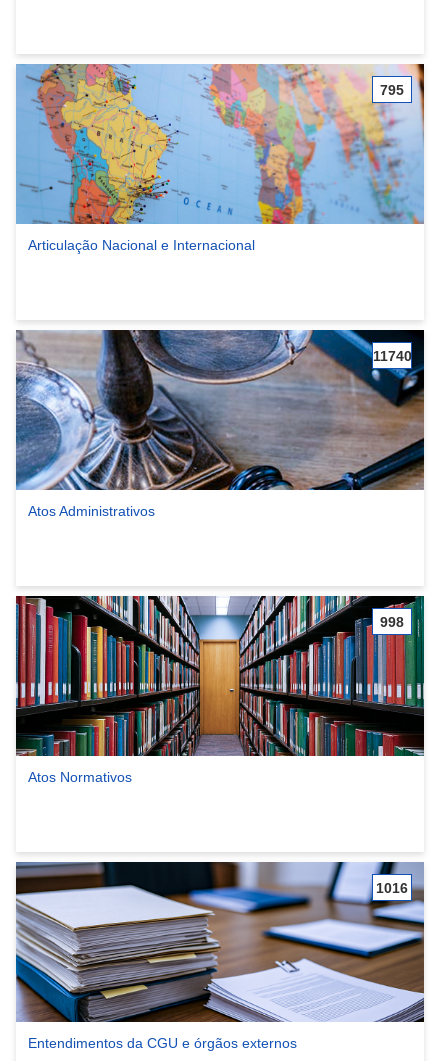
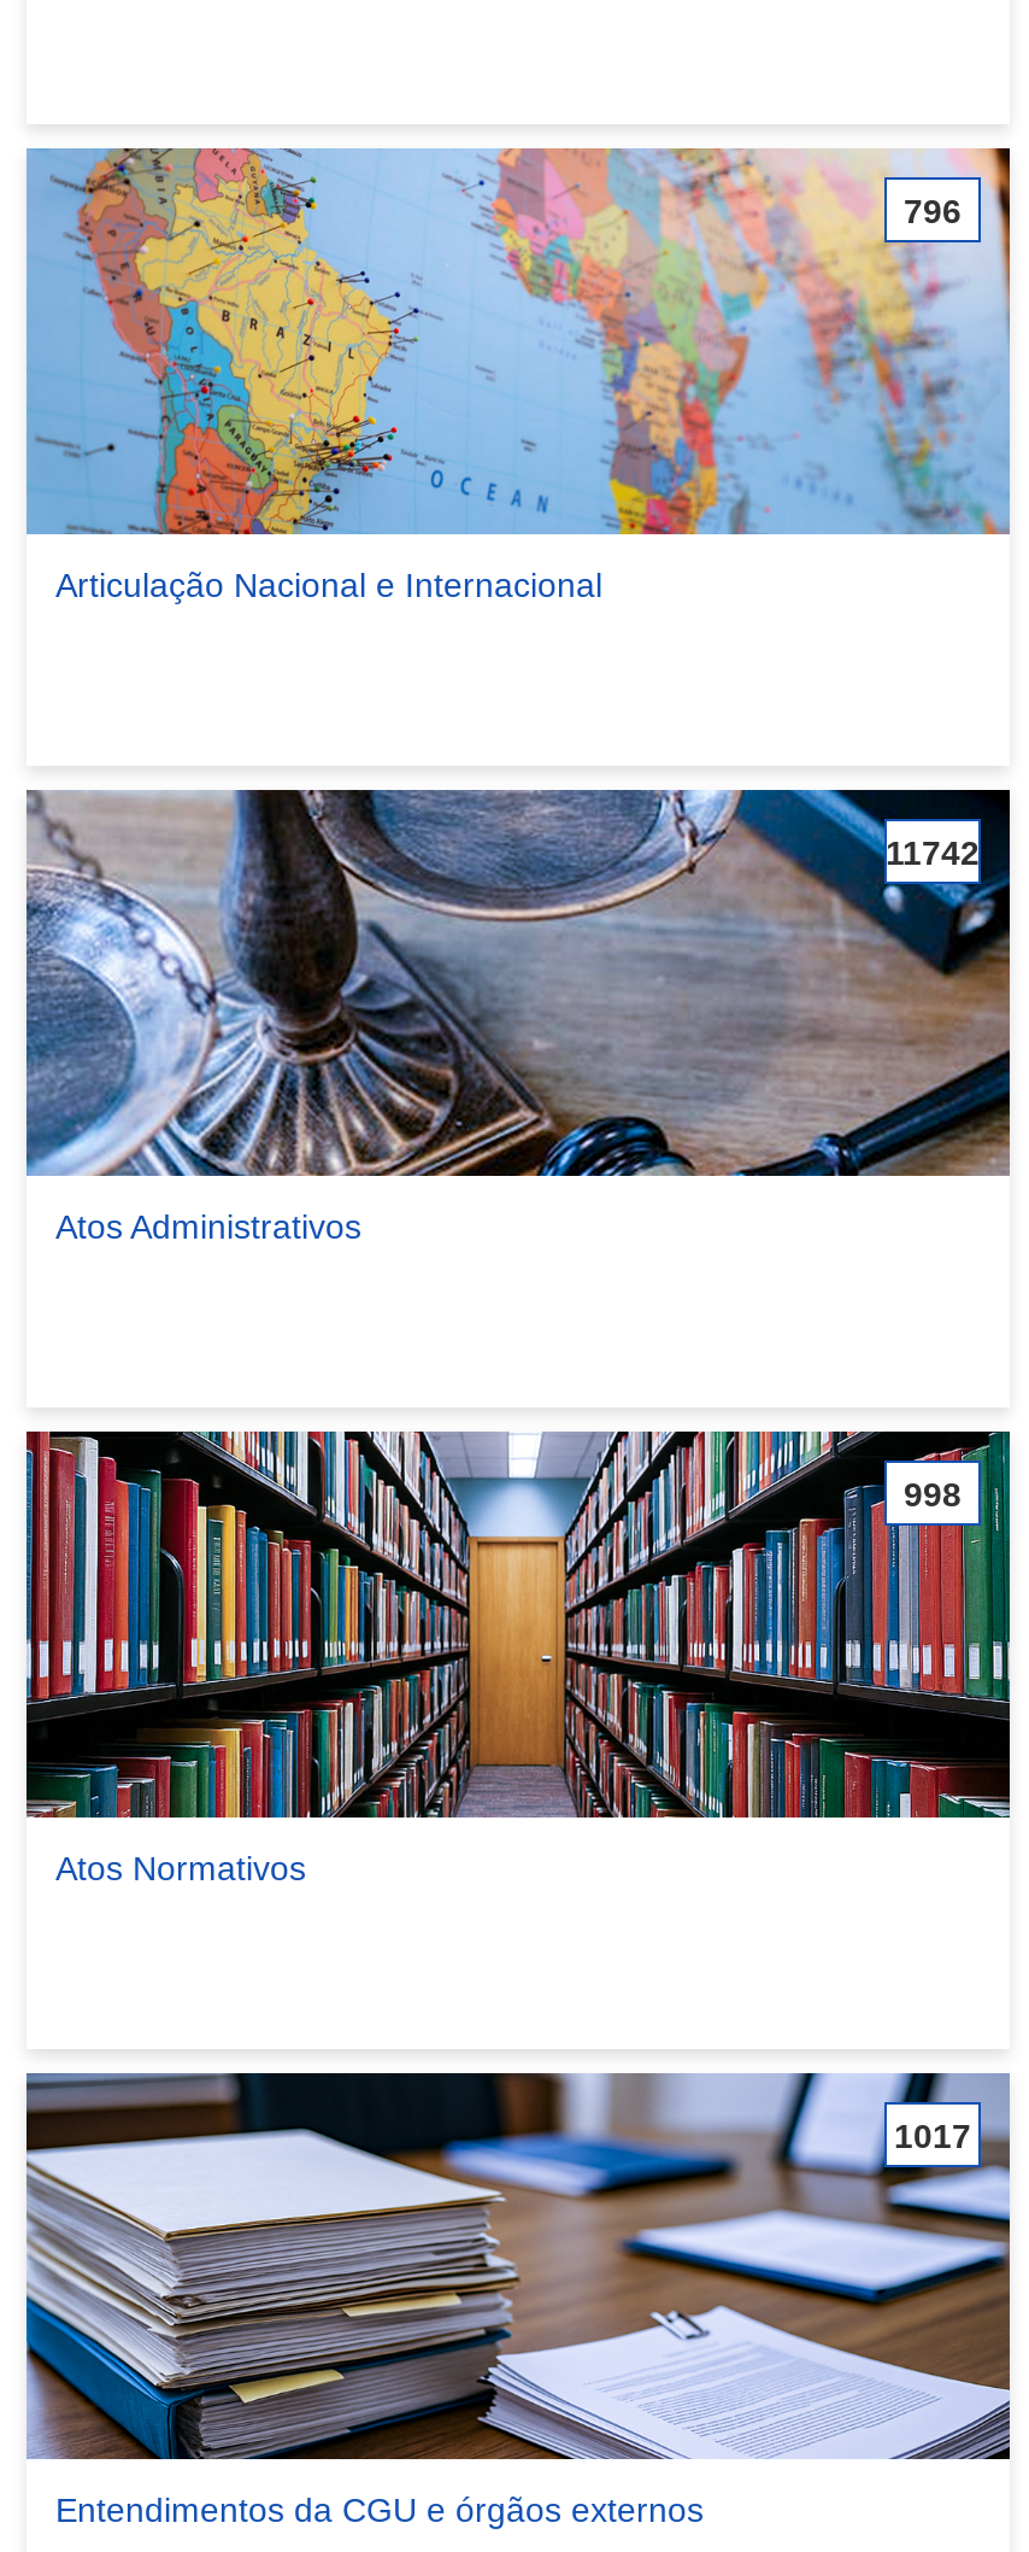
- 795
+ 796

- 11740
+ 11742

- 1016
+ 1017
